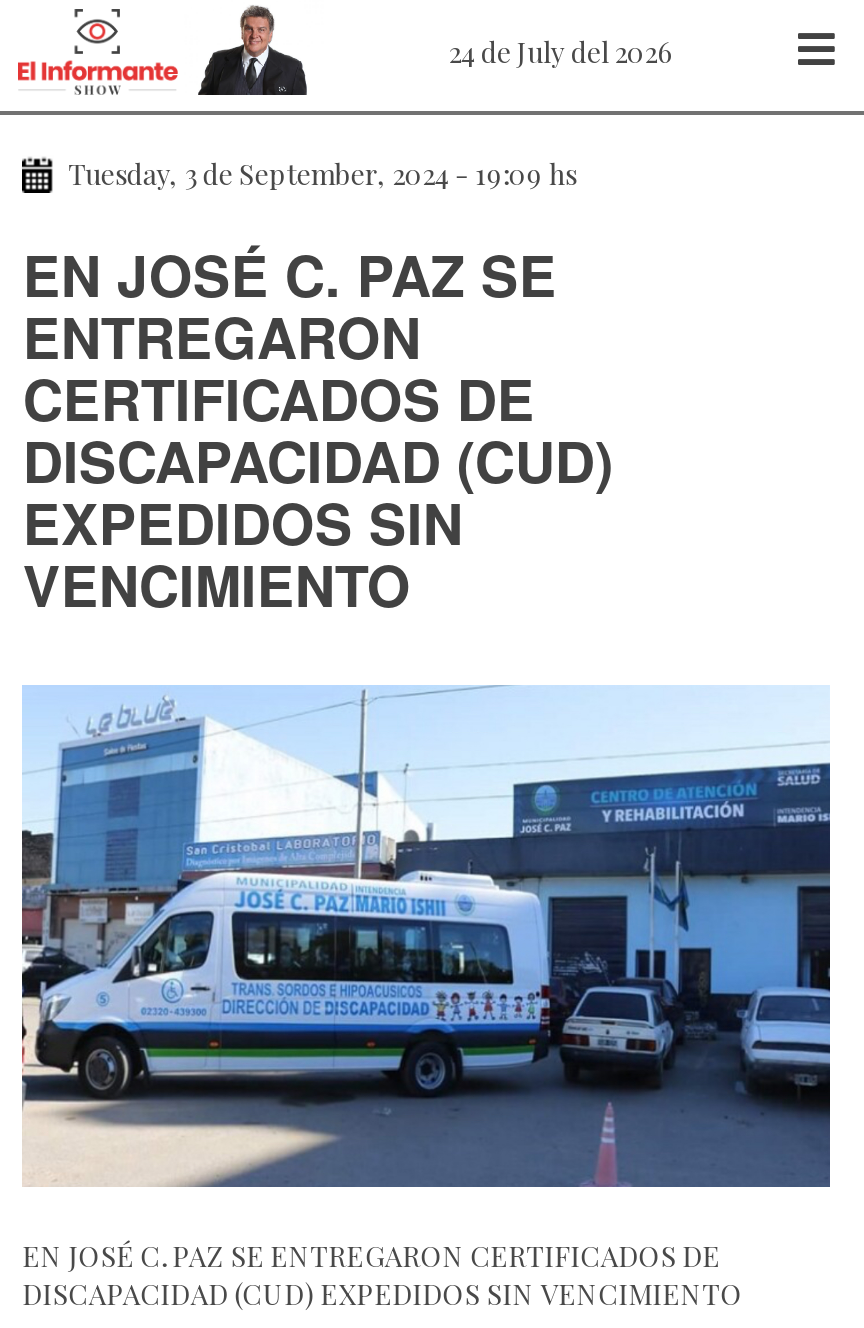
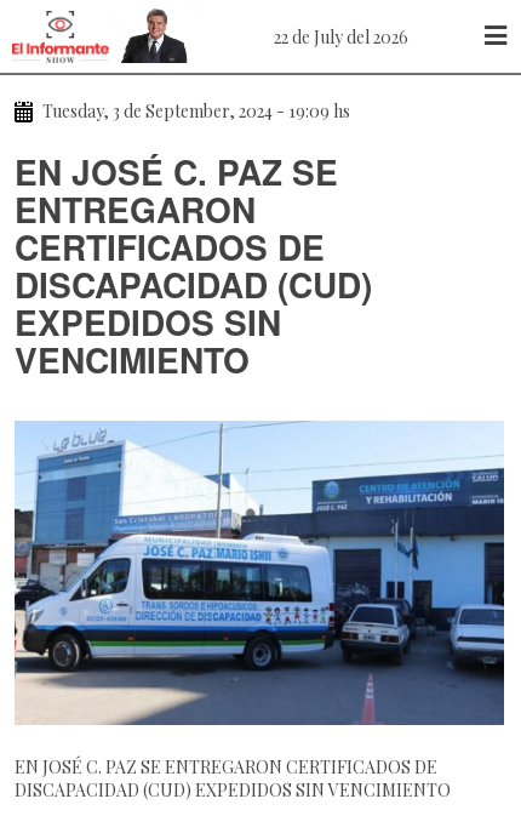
- 24 de July del 2026
+ 22 de July del 2026
